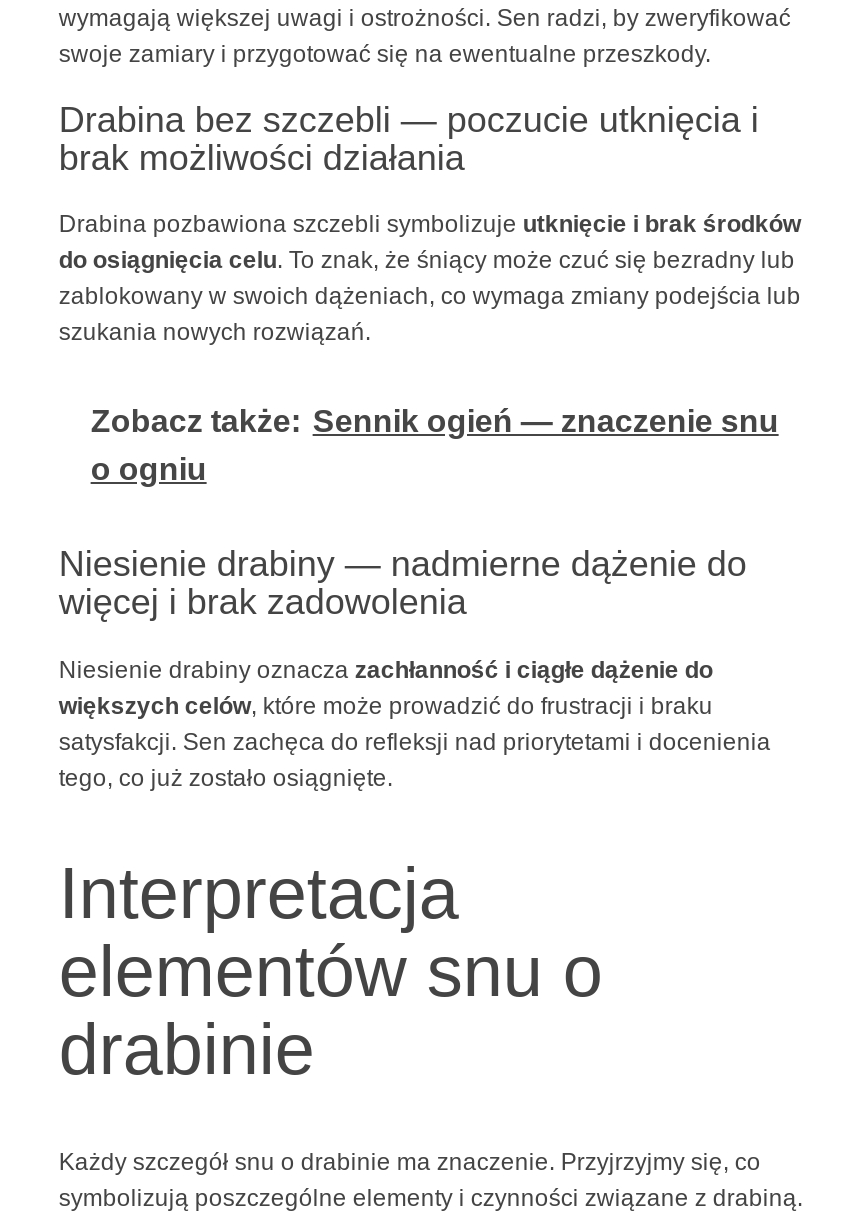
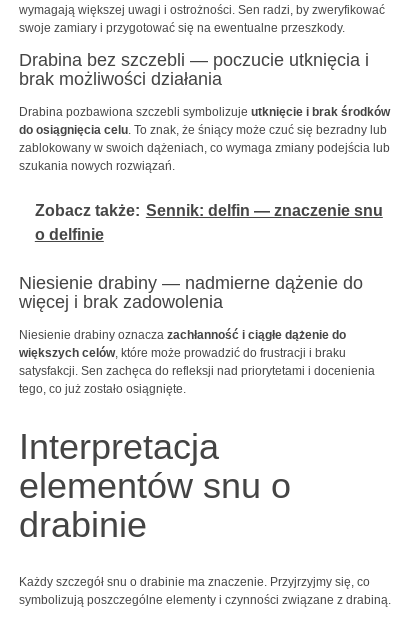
- Zobacz także: Sennik ogień — znaczenie snu
+ Zobacz także: Sennik: delfin — znaczenie snu

- o ogniu
+ o delfinie
